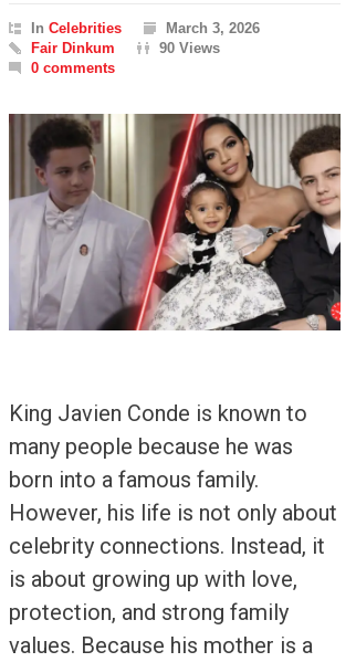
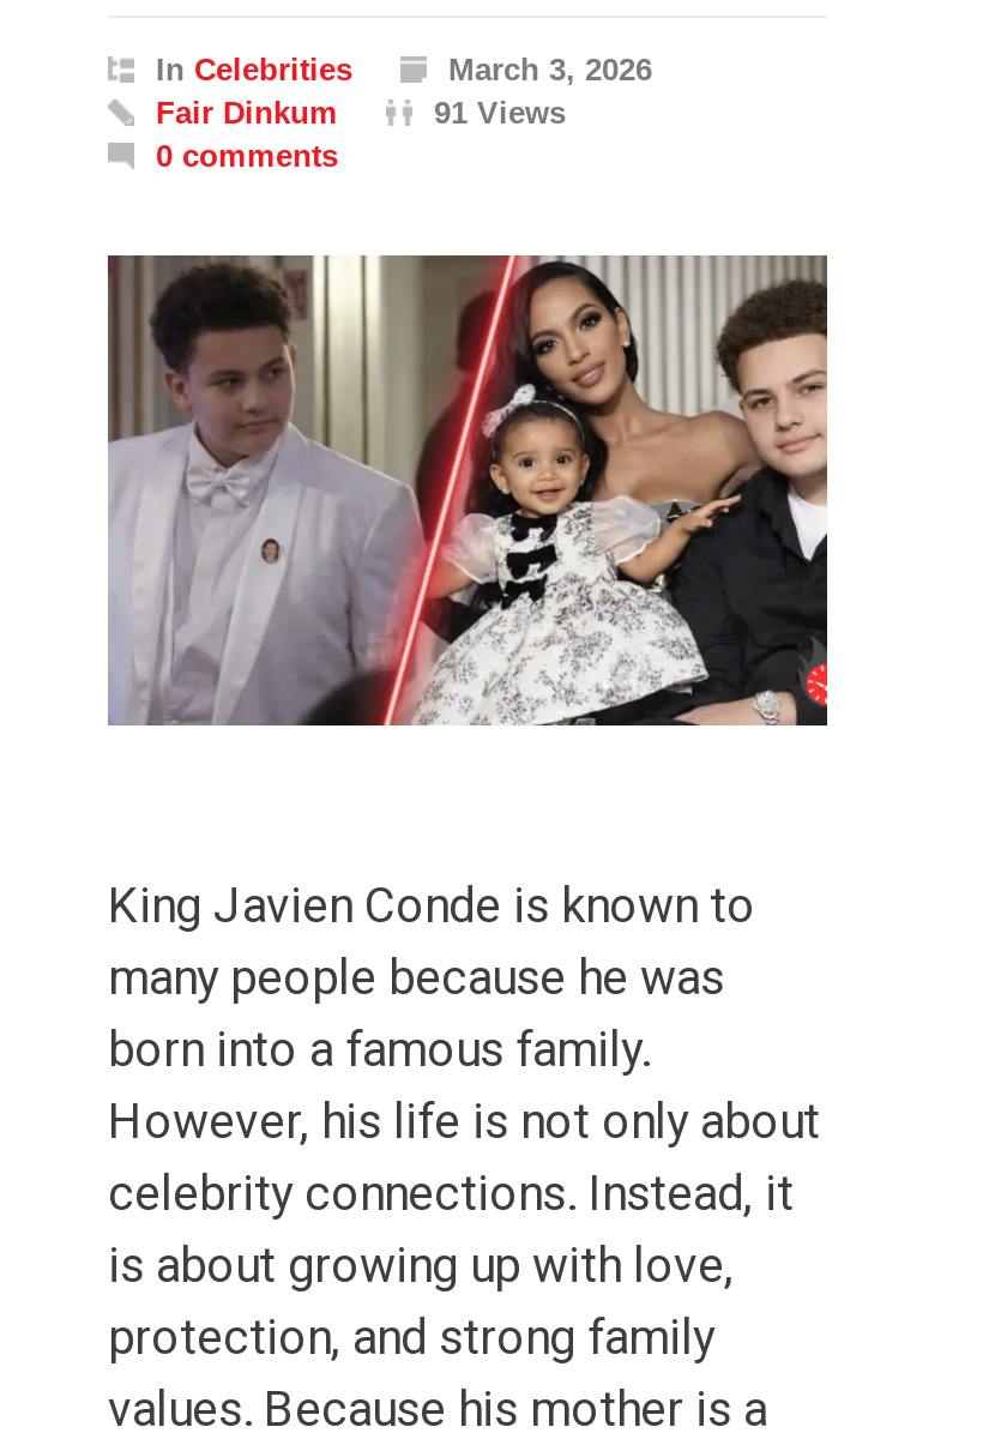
- 90 Views
+ 91 Views
